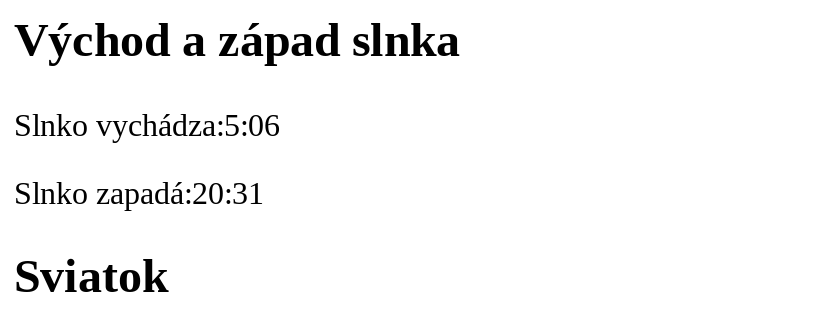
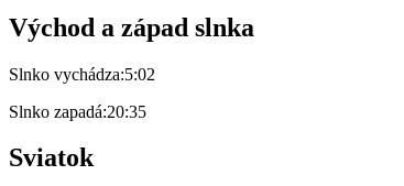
- Slnko vychádza:5:06
+ Slnko vychádza:5:02

- Slnko zapadá:20:31
+ Slnko zapadá:20:35
